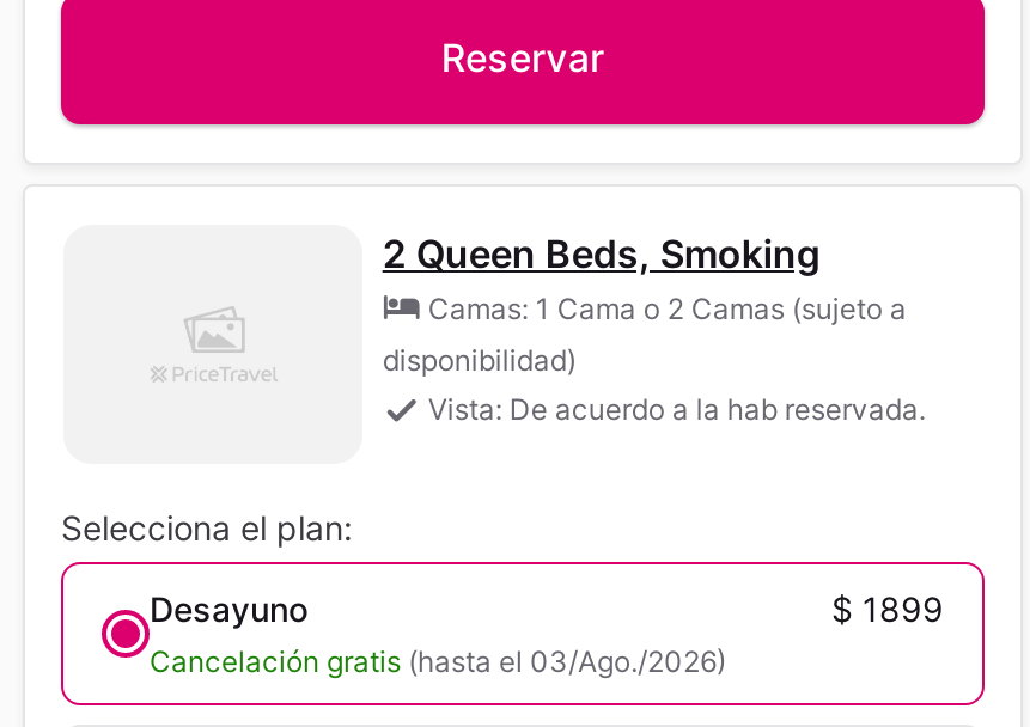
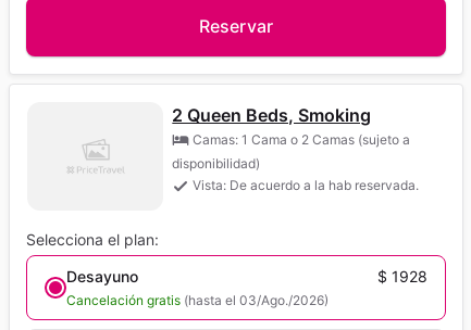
- $ 1899
+ $ 1928
